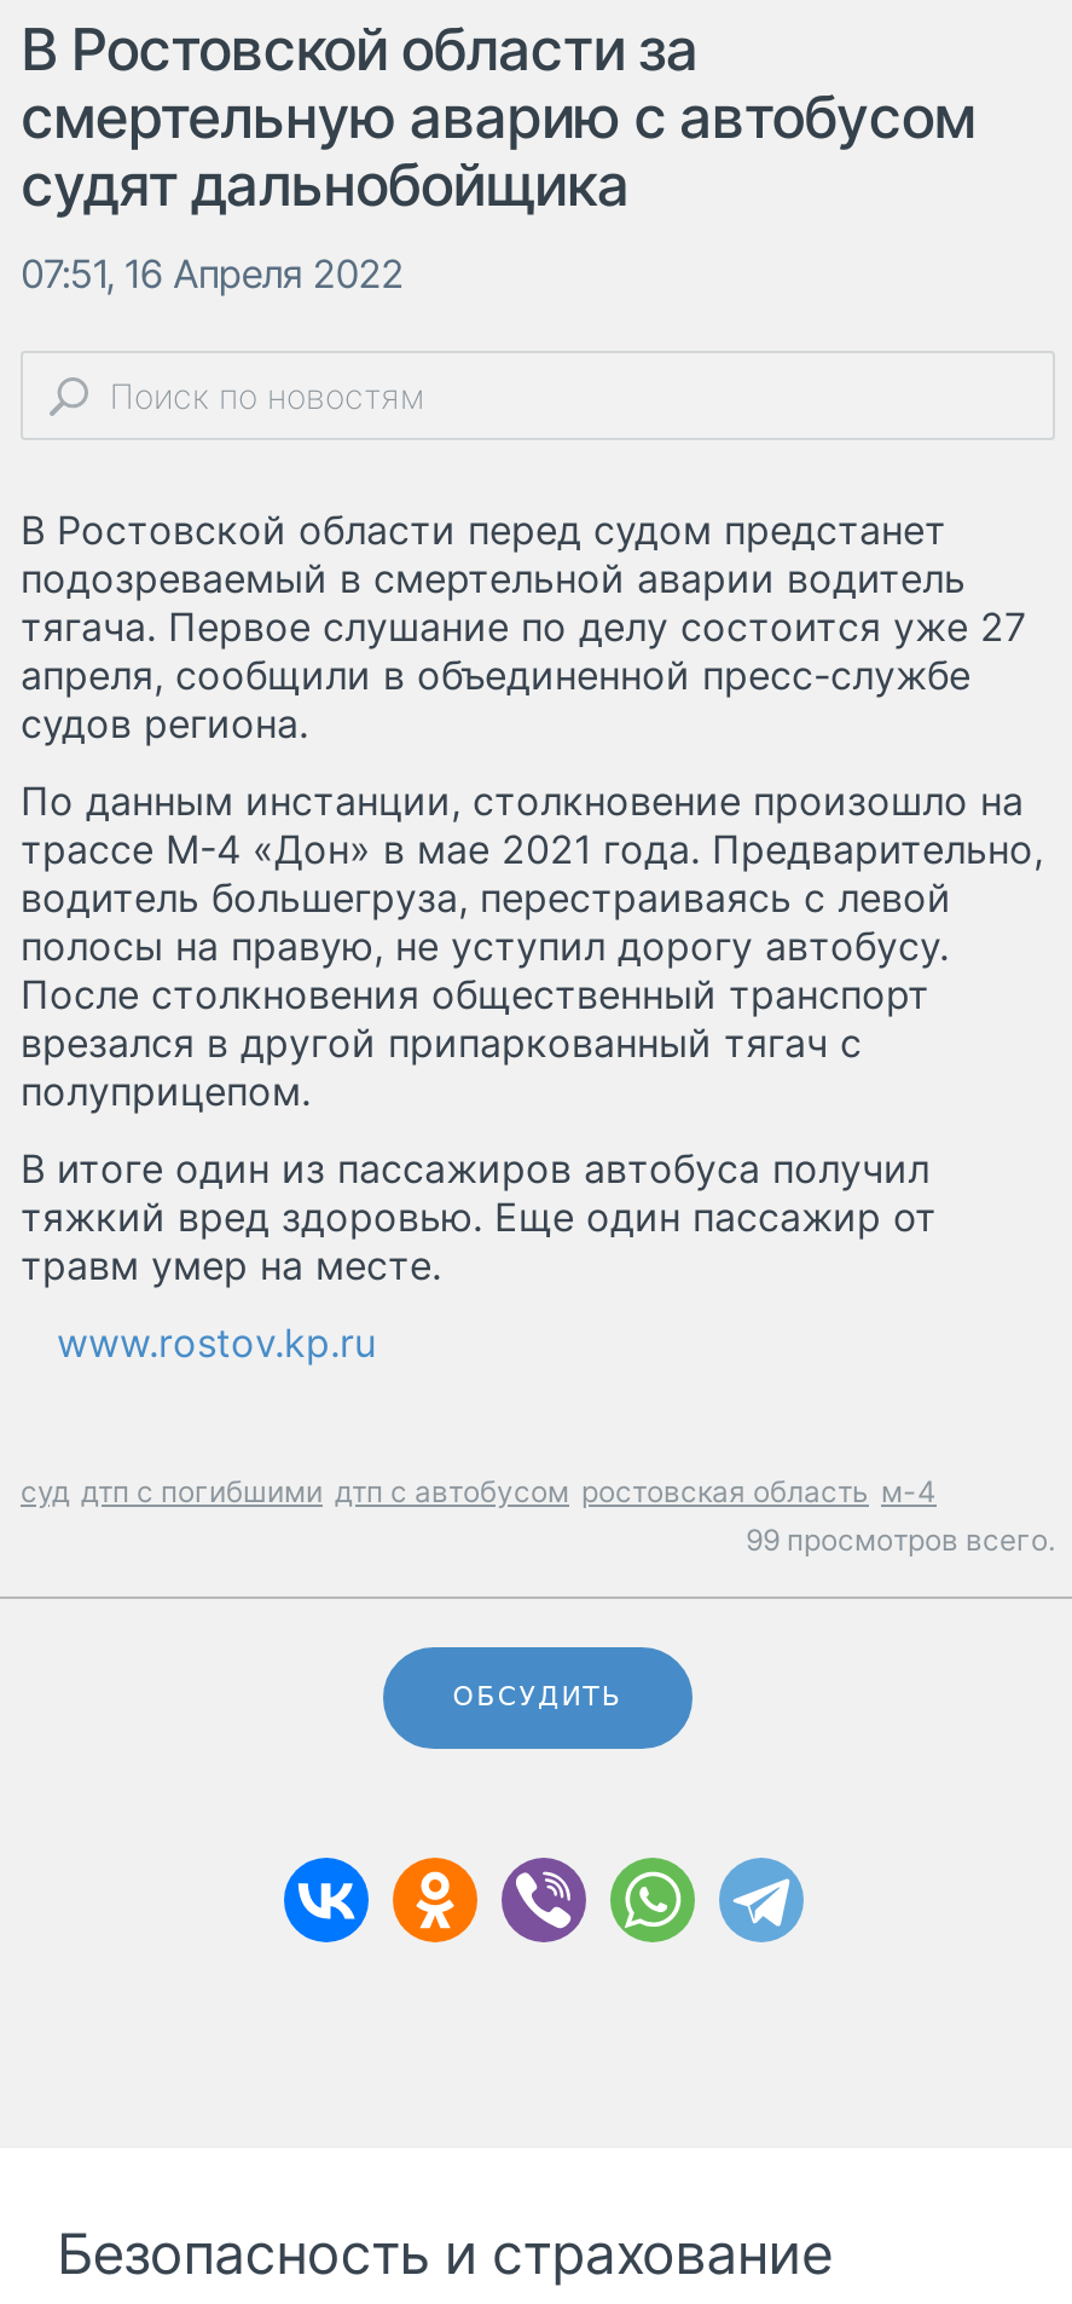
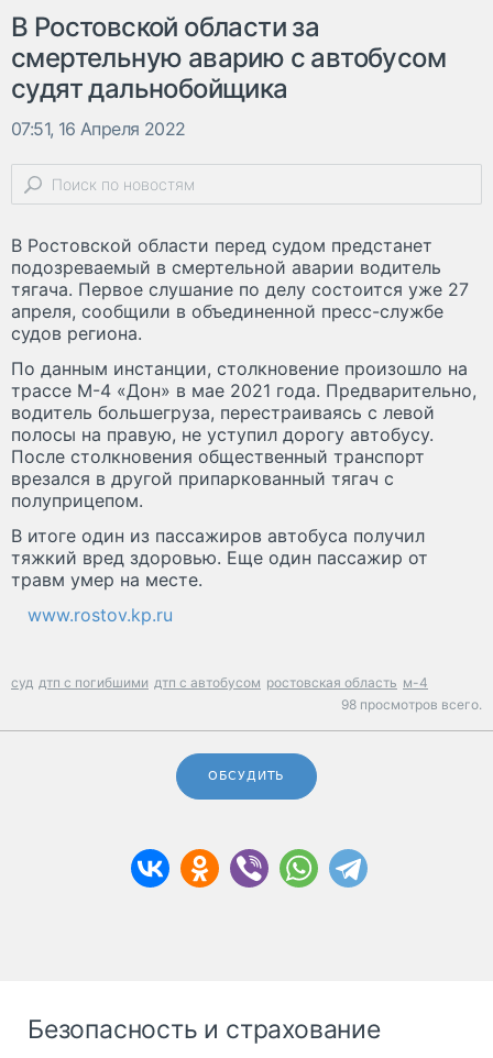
- 99 просмотров всего.
+ 98 просмотров всего.
